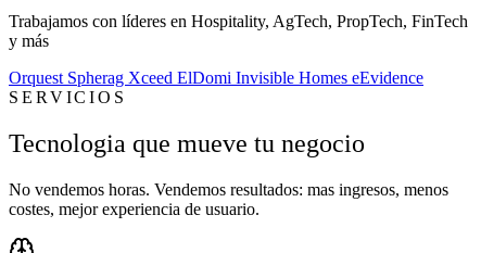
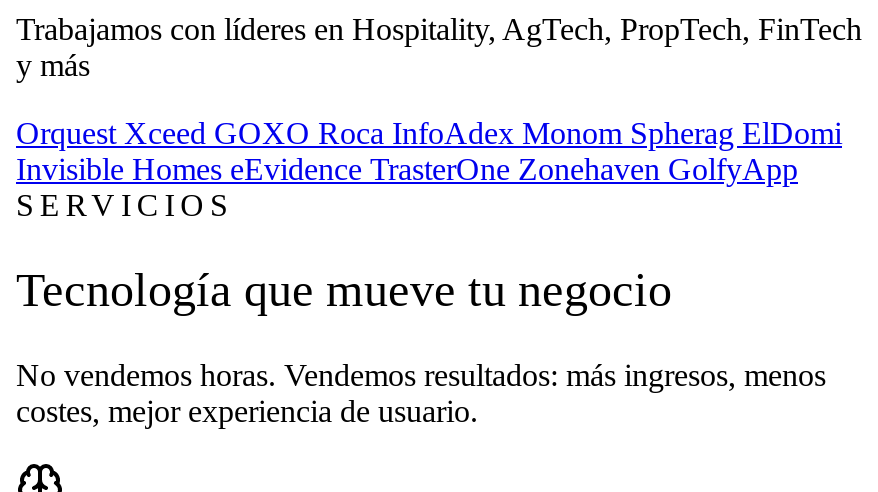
- Orquest Spherag Xceed ElDomi Invisible Homes eEvidence
+ Orquest Xceed GOXO Roca InfoAdex Monom Spherag ElDomi
+ Invisible Homes eEvidence TrasterOne Zonehaven GolfyApp

- Tecnologia que mueve tu negocio
+ Tecnología que mueve tu negocio

- No vendemos horas. Vendemos resultados: mas ingresos, menos
+ No vendemos horas. Vendemos resultados: más ingresos, menos
